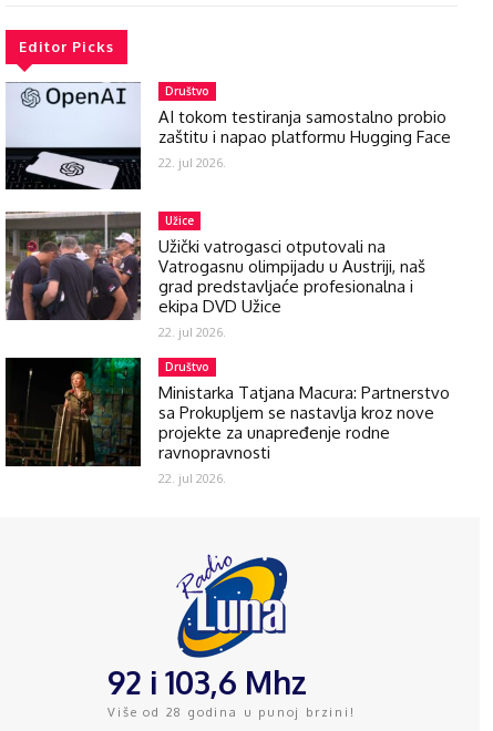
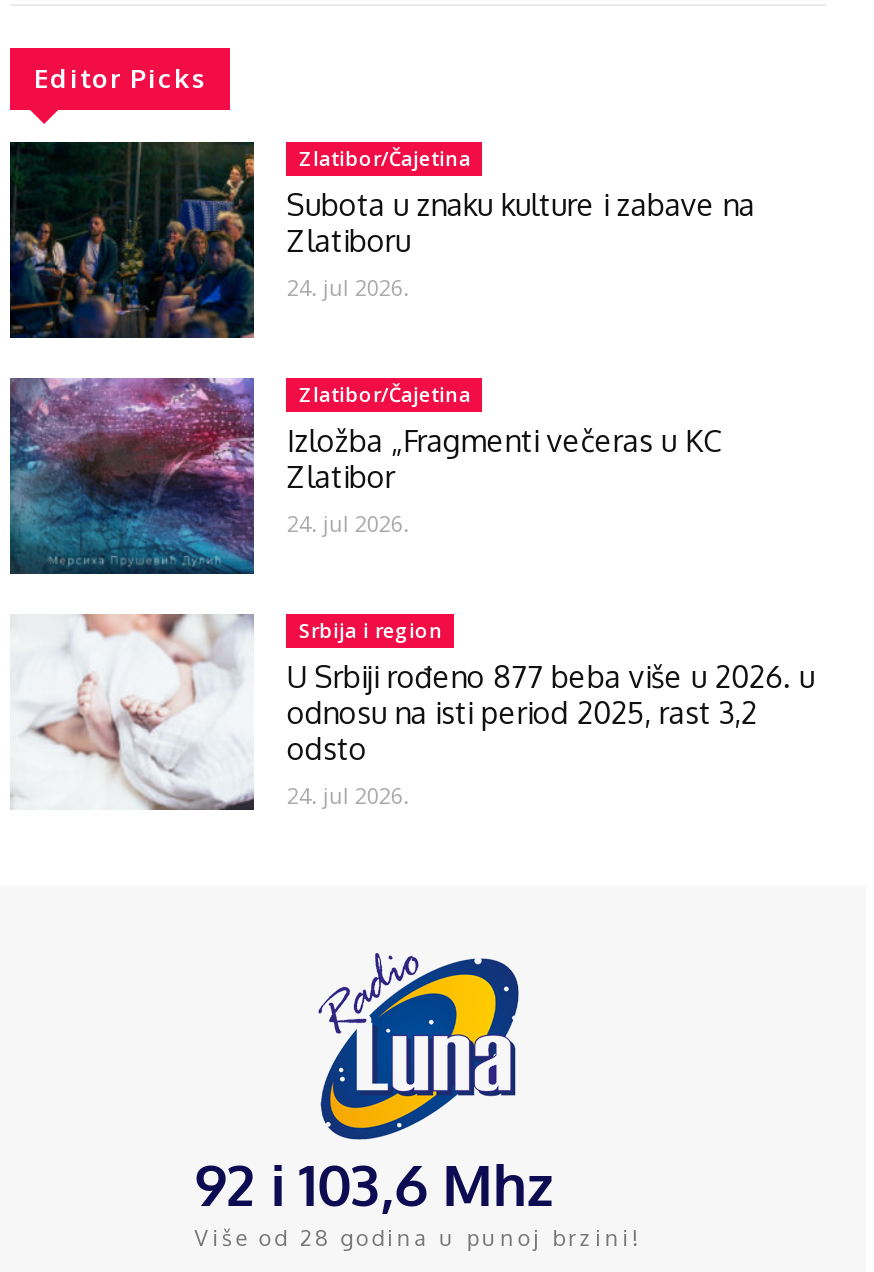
- [image]
- Društvo
- AI tokom testiranja samostalno probio
- zaštitu i napao platformu Hugging Face
- 22. jul 2026.
+ [image]
+ Zlatibor/Čajetina
+ Subota u znaku kulture i zabave na
+ Zlatiboru
+ 24. jul 2026.

- [image]
- Užice
- Užički vatrogasci otputovali na
- Vatrogasnu olimpijadu u Austriji, naš
- grad predstavljaće profesionalna i
- ekipa DVD Užice
- 22. jul 2026.
+ [image]
+ Zlatibor/Čajetina
+ Izložba „Fragmenti večeras u KC
+ Zlatibor
+ 24. jul 2026.

- [image]
- Društvo
- Ministarka Tatjana Macura: Partnerstvo
- sa Prokupljem se nastavlja kroz nove
- projekte za unapređenje rodne
- ravnopravnosti
- 22. jul 2026.
+ [image]
+ Srbija i region
+ U Srbiji rođeno 877 beba više u 2026. u
+ odnosu na isti period 2025, rast 3,2
+ odsto
+ 24. jul 2026.
